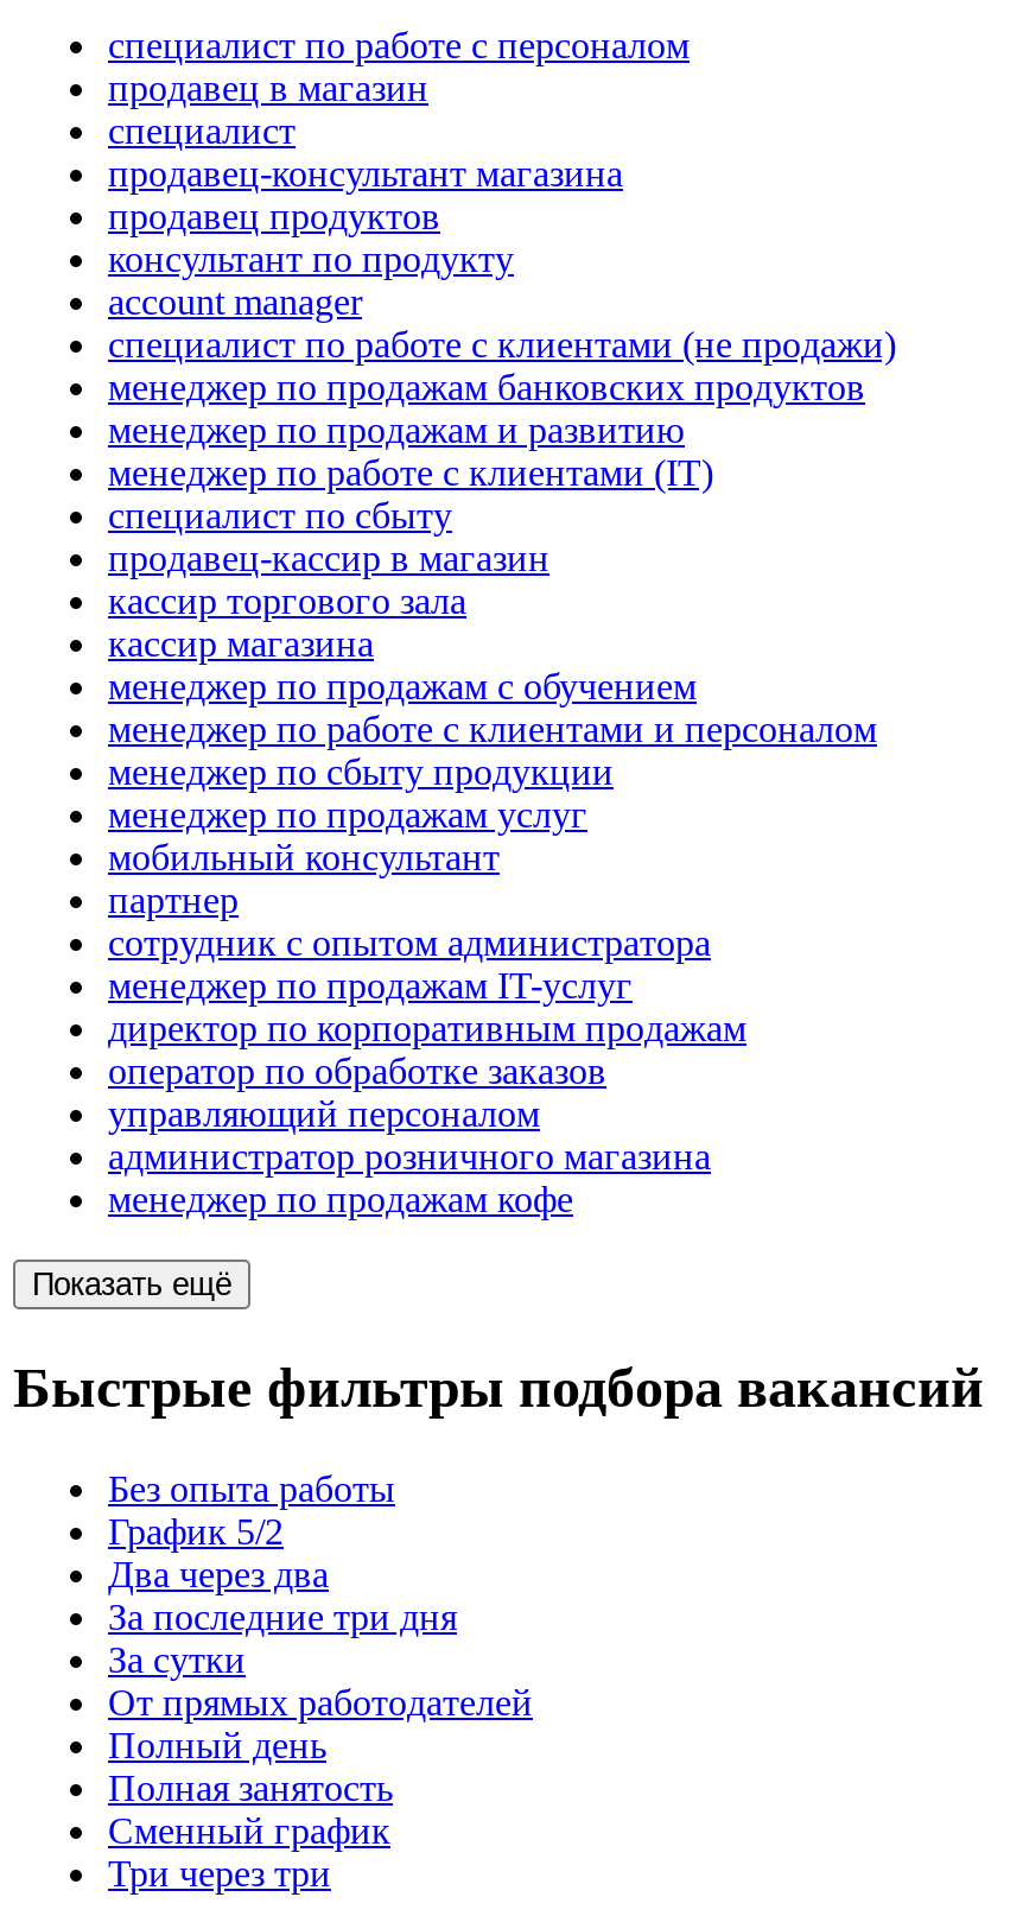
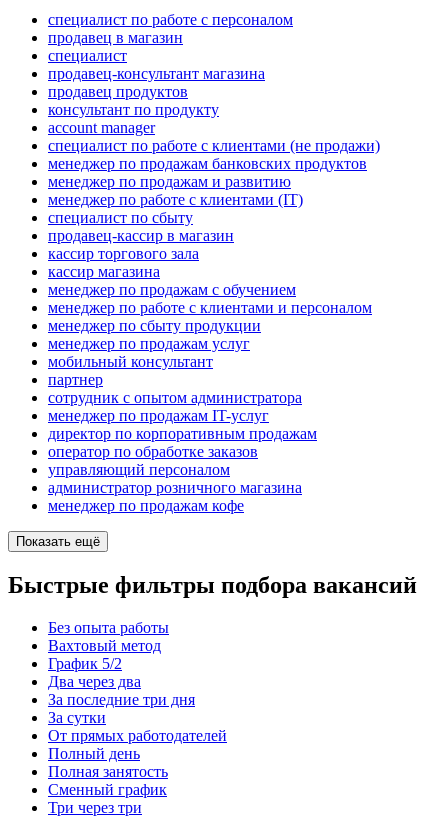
+ Вахтовый метод
